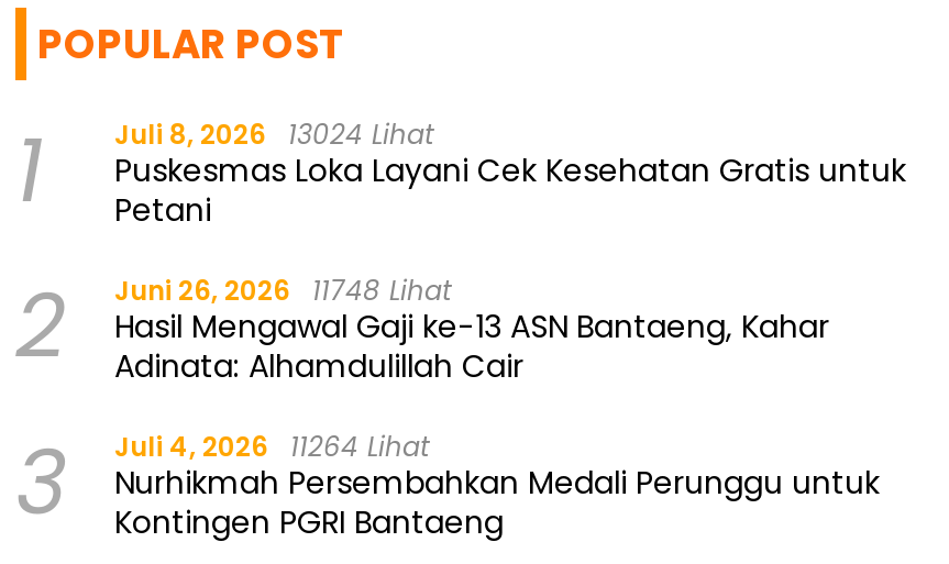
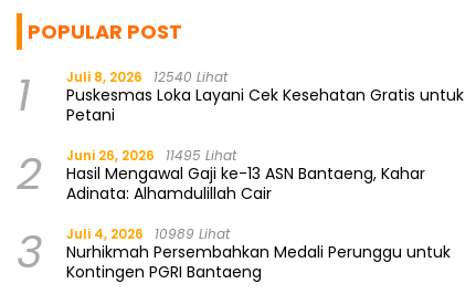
- 1 Juli 8, 2026 13024 Lihat Puskesmas Loka Layani Cek Kesehatan Gratis untuk Petani
+ 1 Juli 8, 2026 12540 Lihat Puskesmas Loka Layani Cek Kesehatan Gratis untuk Petani

- 2 Juni 26, 2026 11748 Lihat Hasil Mengawal Gaji ke-13 ASN Bantaeng, Kahar Adinata: Alhamdulillah Cair
+ 2 Juni 26, 2026 11495 Lihat Hasil Mengawal Gaji ke-13 ASN Bantaeng, Kahar Adinata: Alhamdulillah Cair

- 3 Juli 4, 2026 11264 Lihat Nurhikmah Persembahkan Medali Perunggu untuk Kontingen PGRI Bantaeng
+ 3 Juli 4, 2026 10989 Lihat Nurhikmah Persembahkan Medali Perunggu untuk Kontingen PGRI Bantaeng
